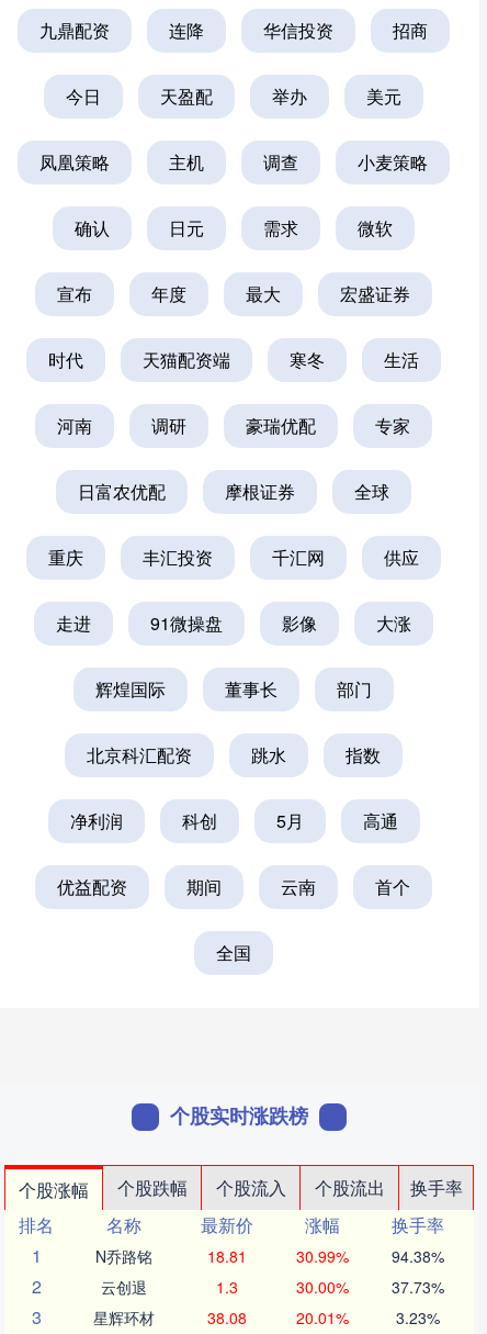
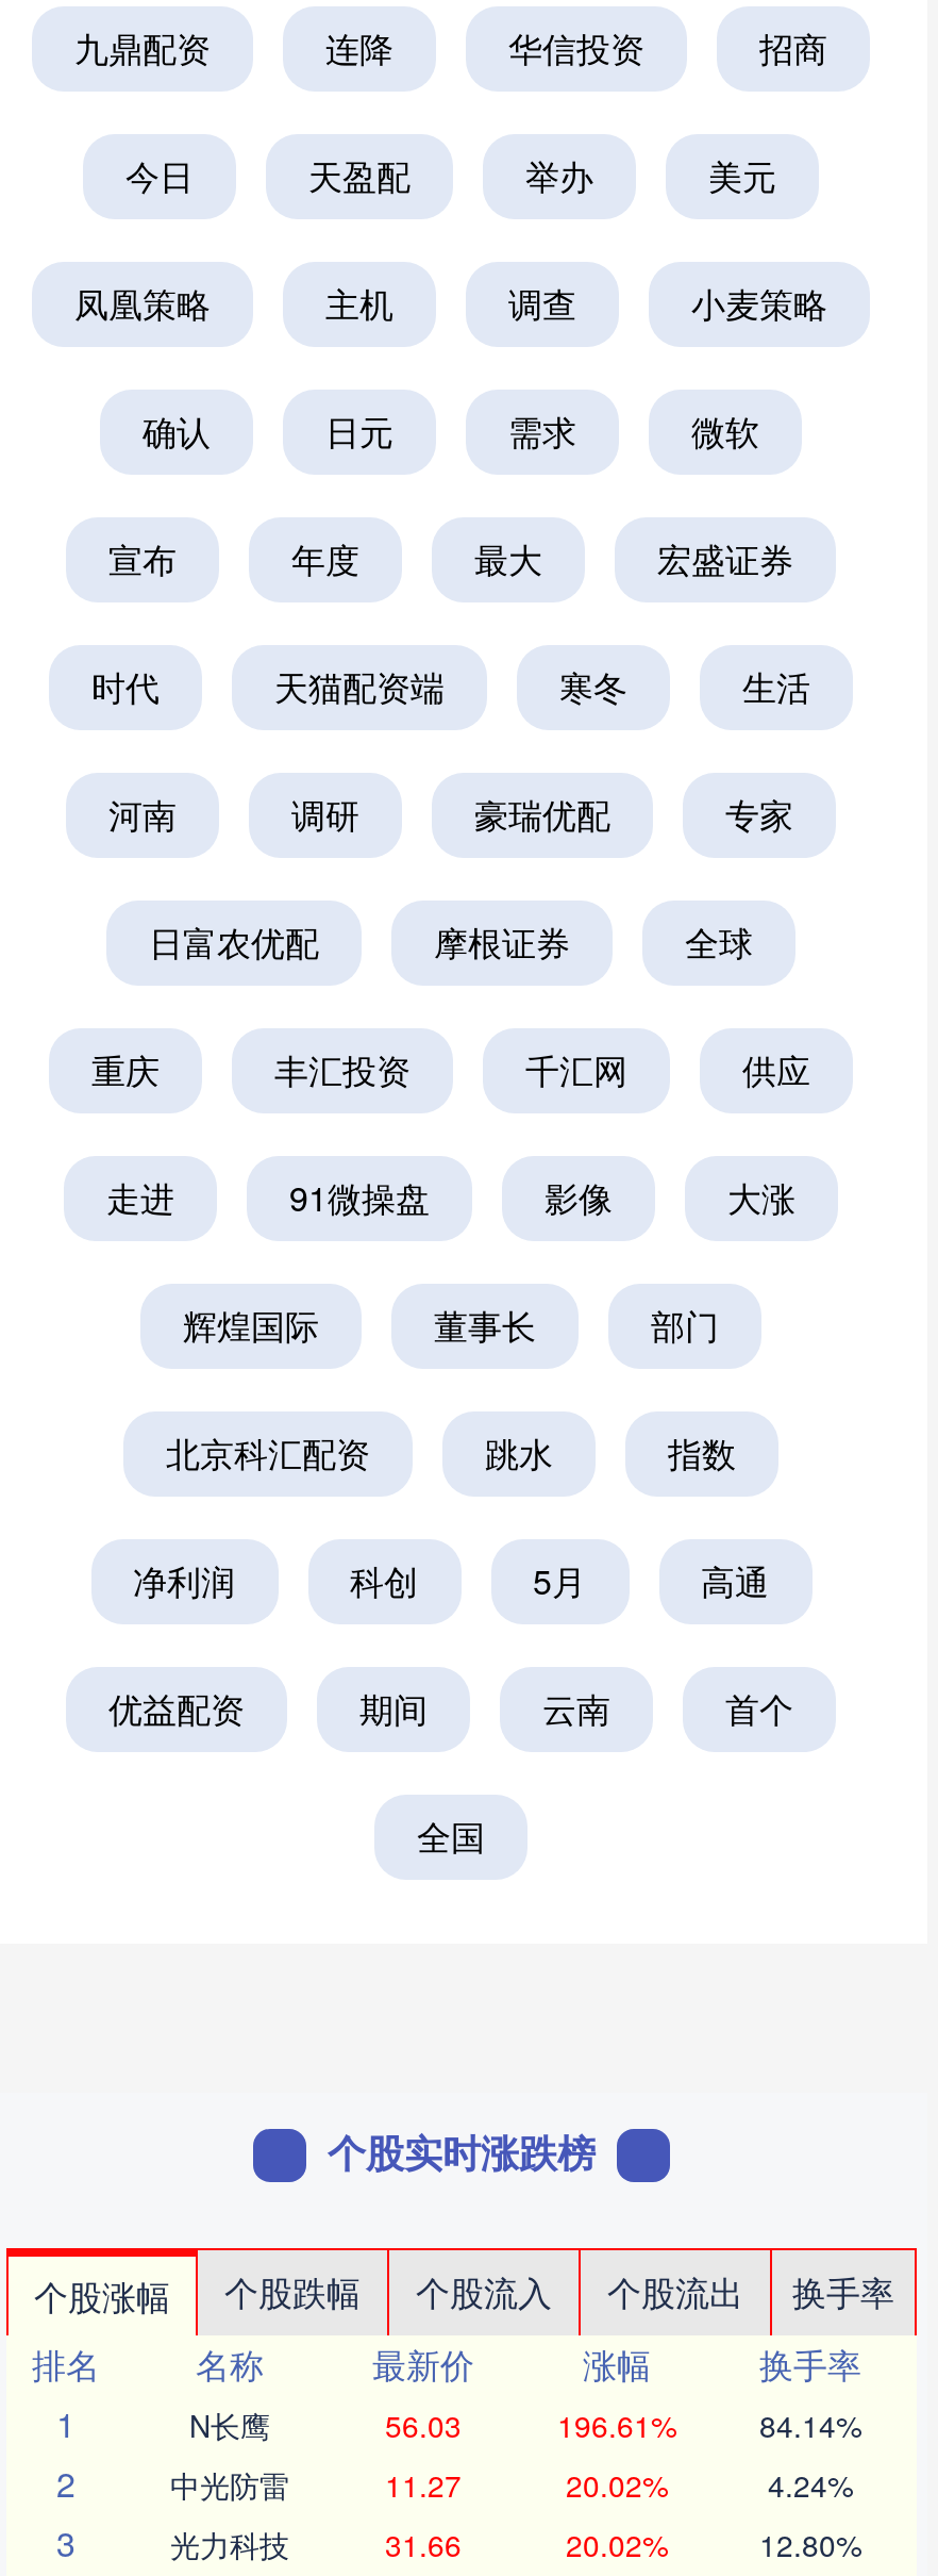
- N乔路铭
- 18.81
- 30.99%
- 94.38%
+ N长鹰
+ 56.03
+ 196.61%
+ 84.14%

- 云创退
- 1.3
- 30.00%
- 37.73%
+ 中光防雷
+ 11.27
+ 20.02%
+ 4.24%

- 星辉环材
- 38.08
- 20.01%
- 3.23%
+ 光力科技
+ 31.66
+ 20.02%
+ 12.80%
